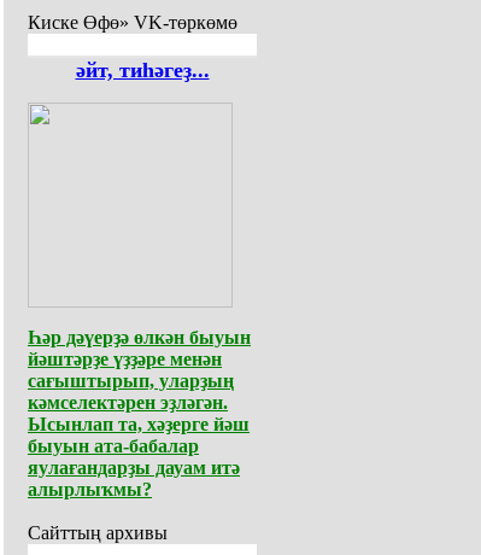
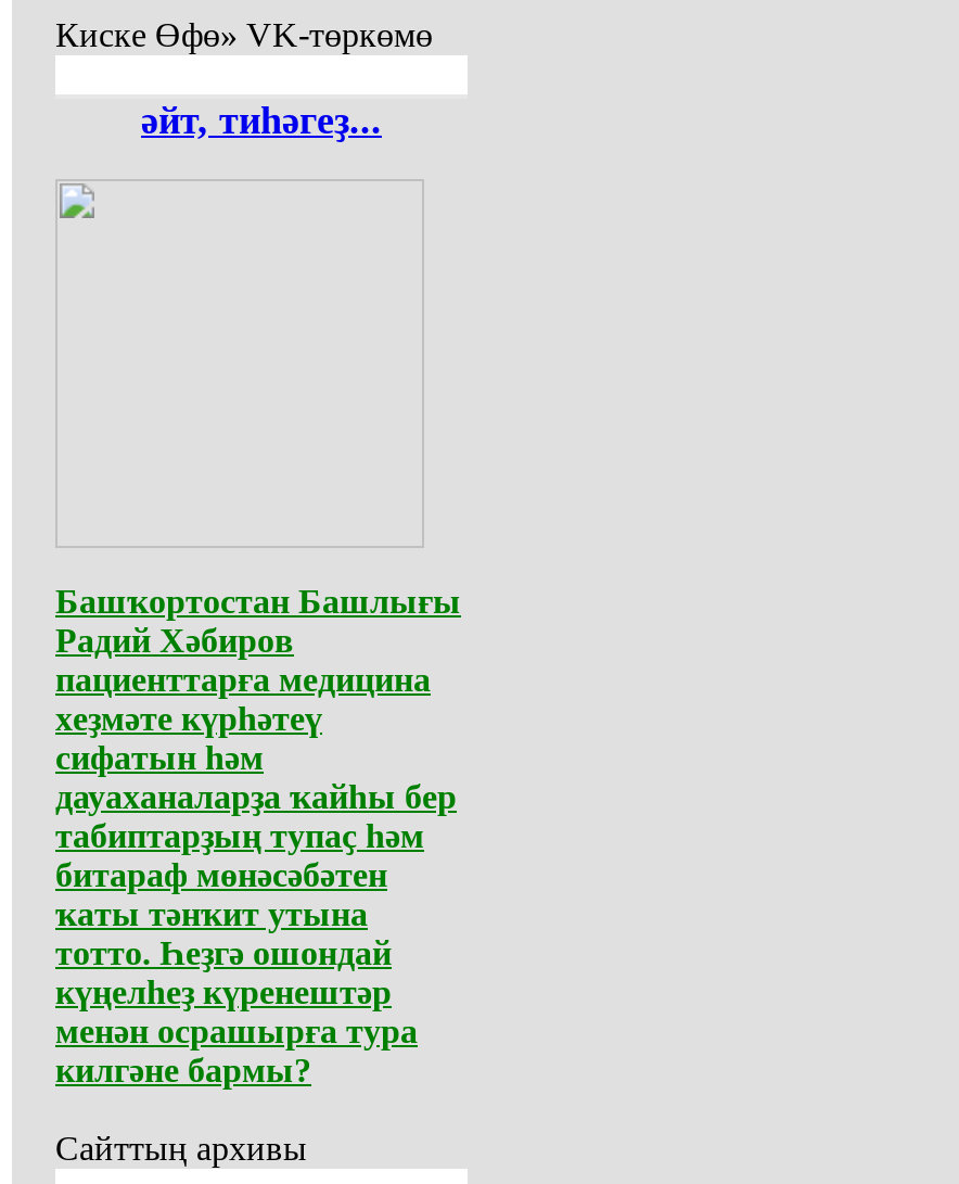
- Һәр дәүерҙә өлкән быуын
- йәштәрҙе үҙҙәре менән
- сағыштырып, уларҙың
- кәмселектәрен эҙләгән.
- Ысынлап та, хәҙерге йәш
- быуын ата-бабалар
- яулағандарҙы дауам итә
- алырлыҡмы?
+ Башҡортостан Башлығы
+ Радий Хәбиров
+ пациенттарға медицина
+ хеҙмәте күрһәтеү
+ сифатын һәм
+ дауаханаларҙа ҡайһы бер
+ табиптарҙың тупаҫ һәм
+ битараф мөнәсәбәтен
+ ҡаты тәнҡит утына
+ тотто. Һеҙгә ошондай
+ күңелһеҙ күренештәр
+ менән осрашырға тура
+ килгәне бармы?
